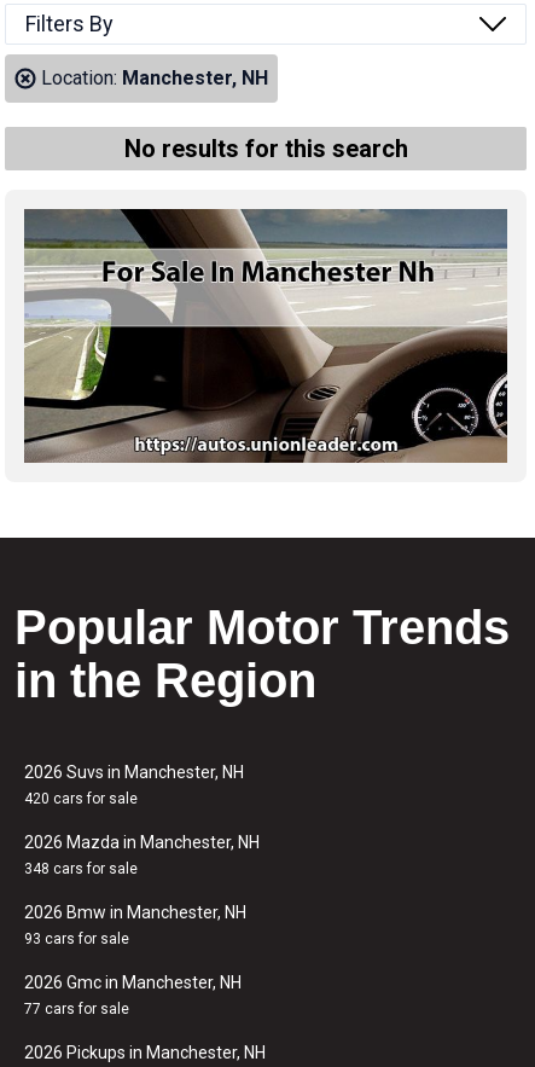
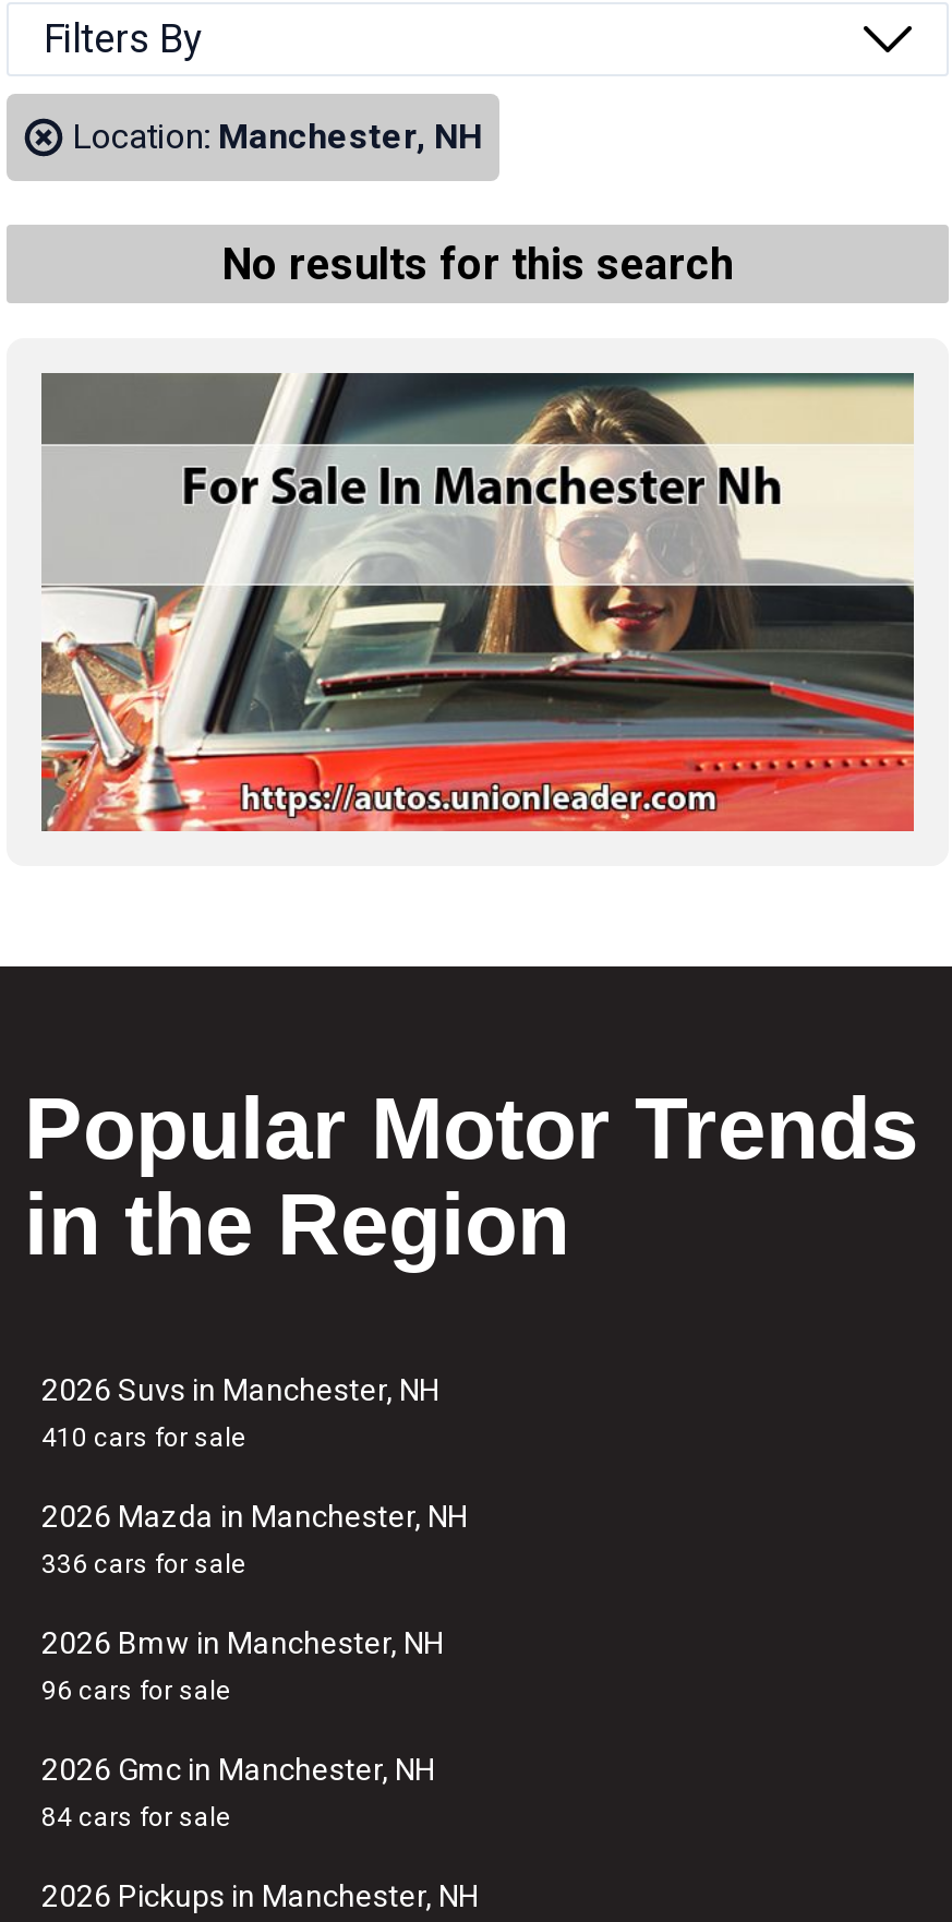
- [image]
+ [image]

- 420 cars for sale
+ 410 cars for sale

- 348 cars for sale
+ 336 cars for sale

- 93 cars for sale
+ 96 cars for sale

- 77 cars for sale
+ 84 cars for sale
